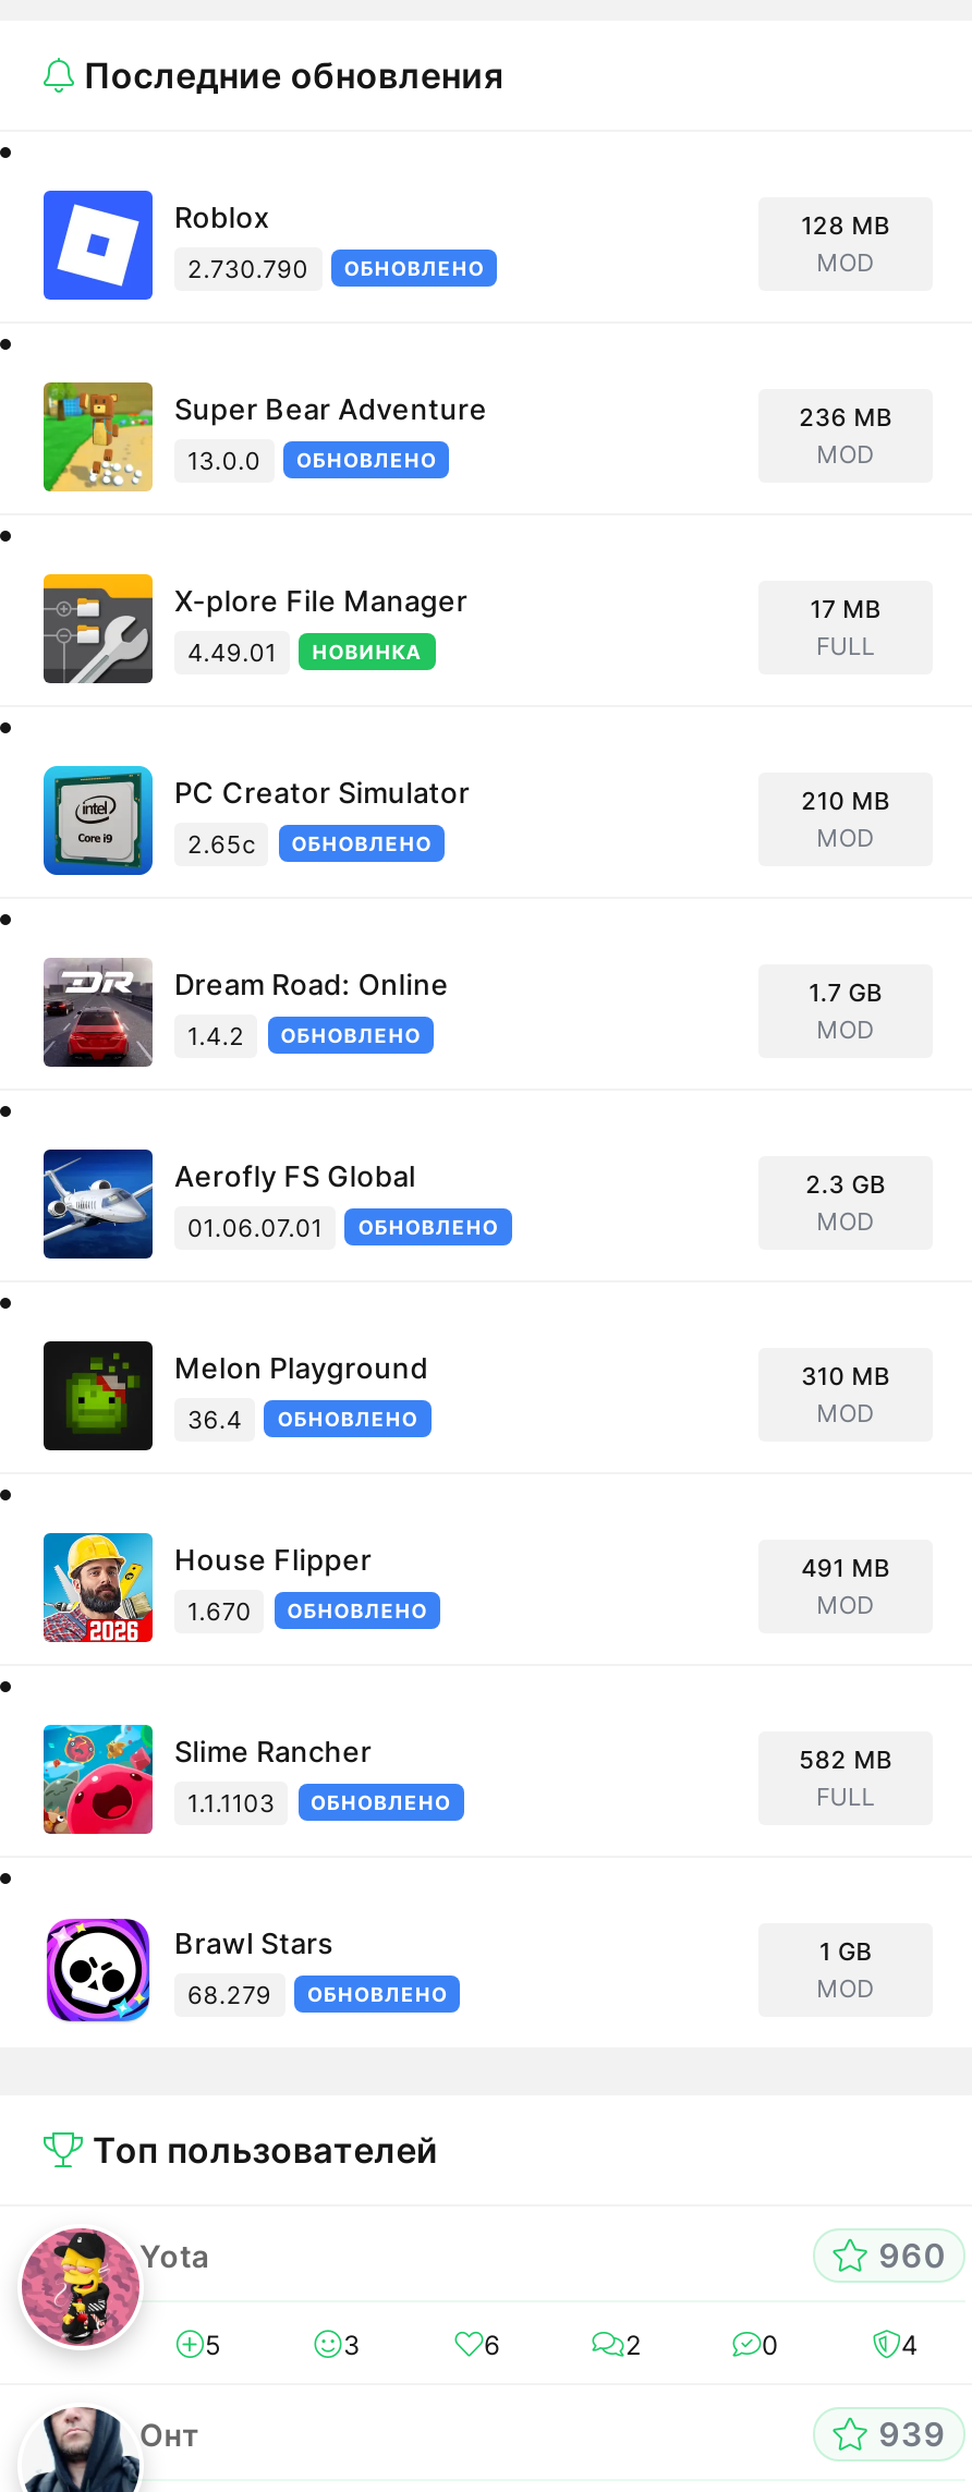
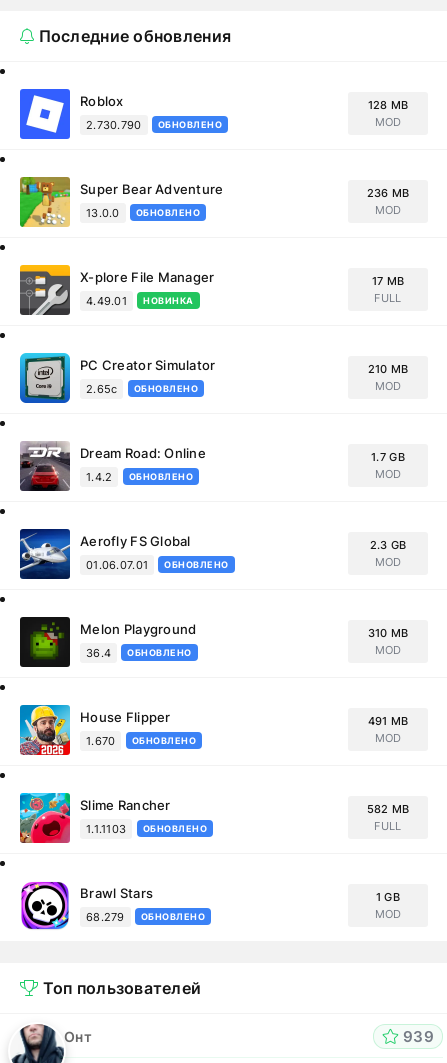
- [image]
- Yota
- 960
- 5
- 3
- 6
- 2
- 0
- 4
